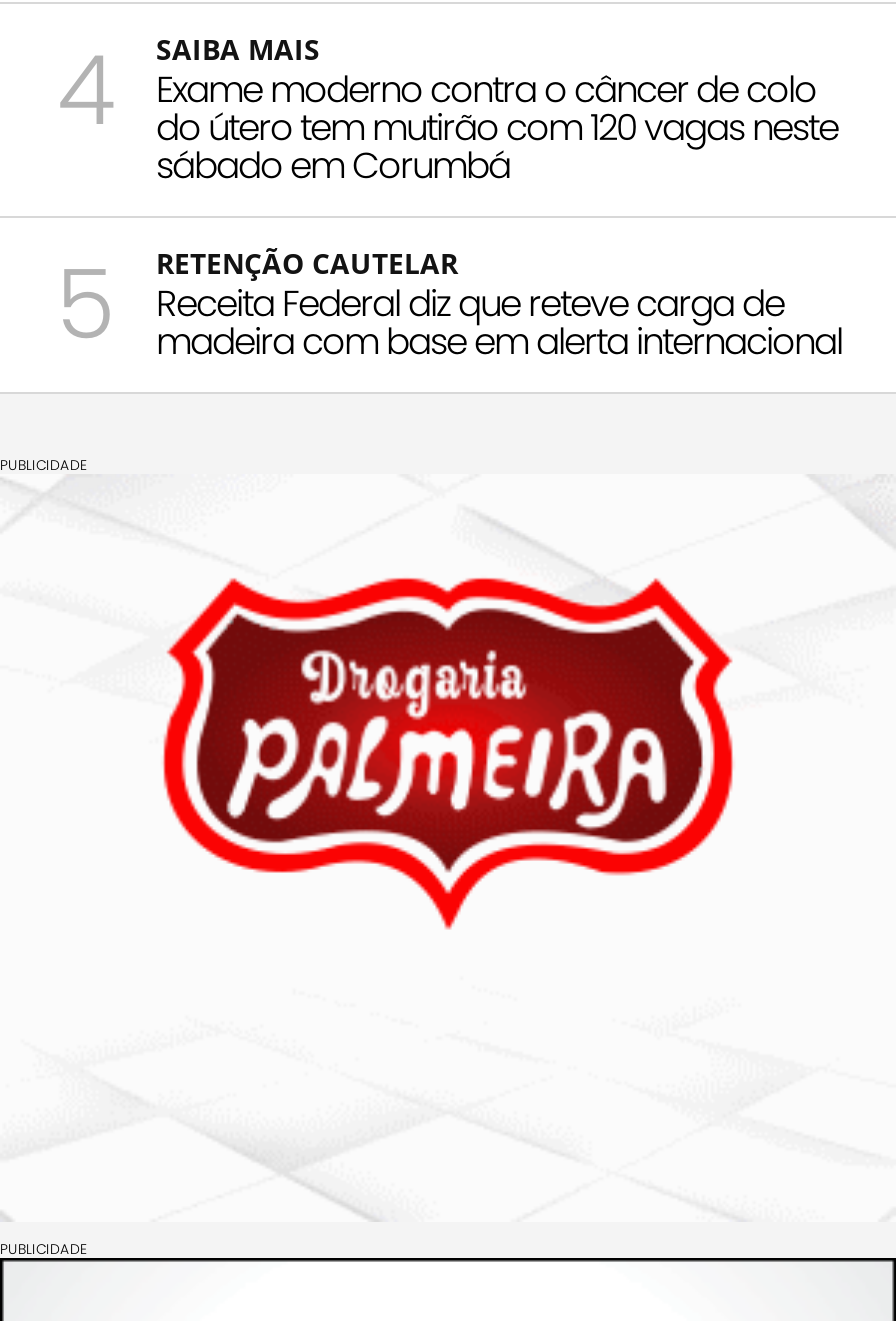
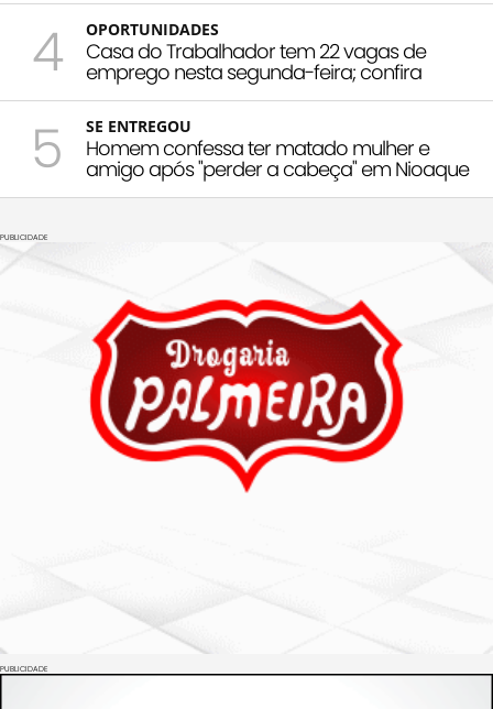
- SAIBA MAIS
- Exame moderno contra o câncer de colo
- do útero tem mutirão com 120 vagas neste
- sábado em Corumbá
+ OPORTUNIDADES
+ Casa do Trabalhador tem 22 vagas de
+ emprego nesta segunda-feira; confira

- RETENÇÃO CAUTELAR
- Receita Federal diz que reteve carga de
- madeira com base em alerta internacional
+ SE ENTREGOU
+ Homem confessa ter matado mulher e
+ amigo após "perder a cabeça" em Nioaque
